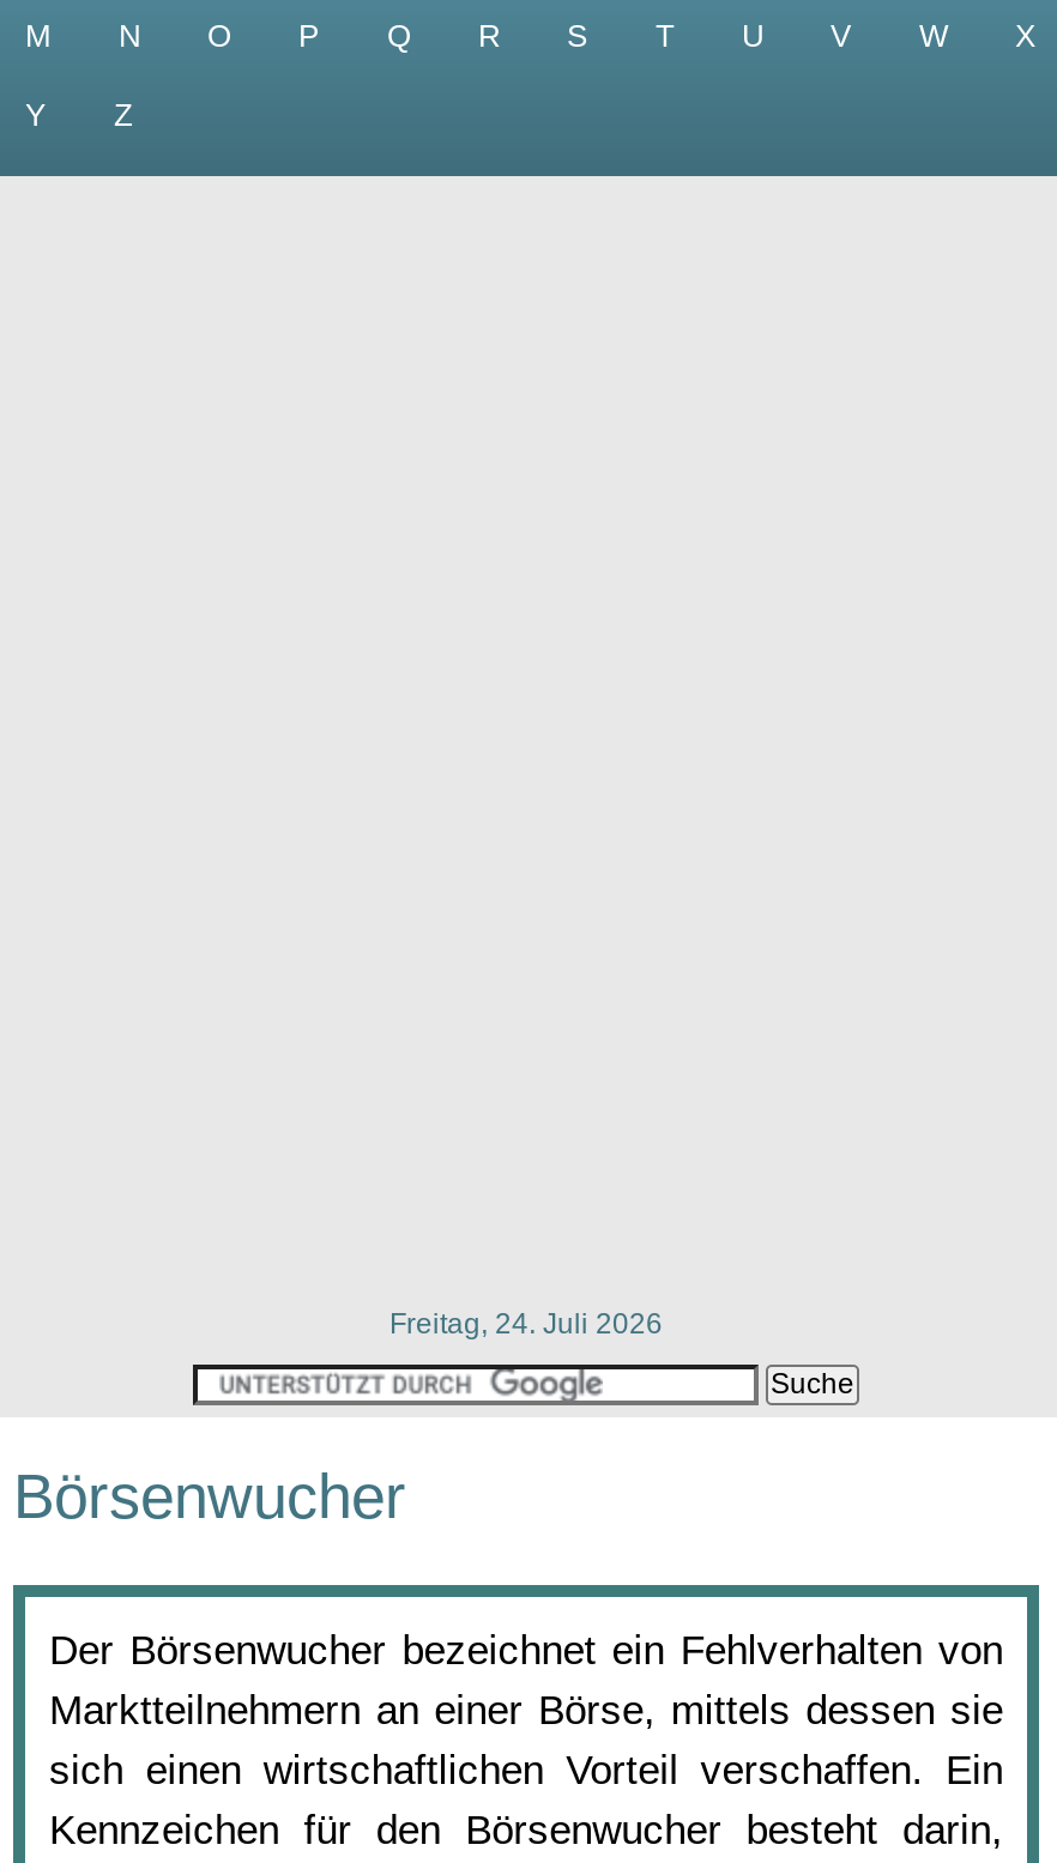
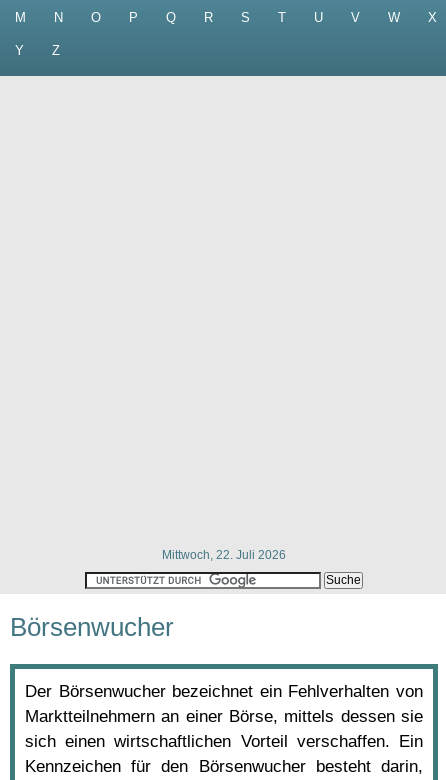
- Freitag, 24. Juli 2026
+ Mittwoch, 22. Juli 2026
